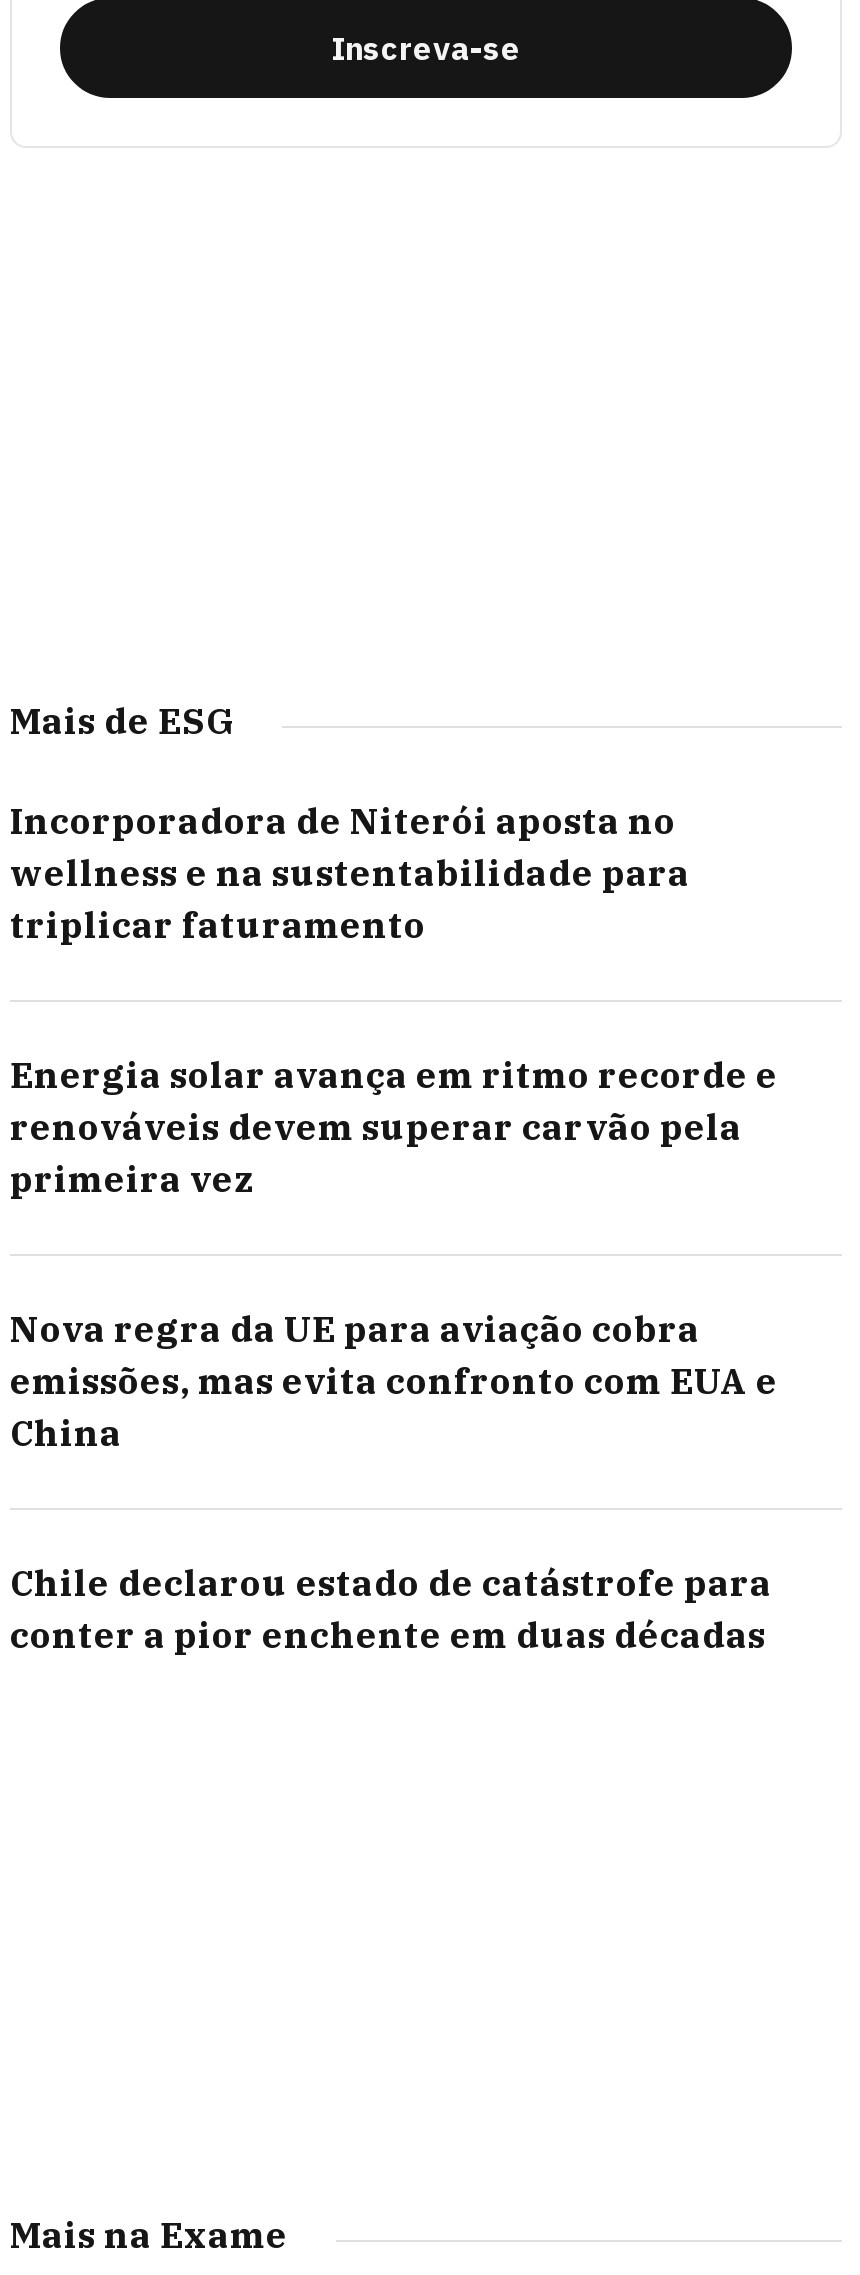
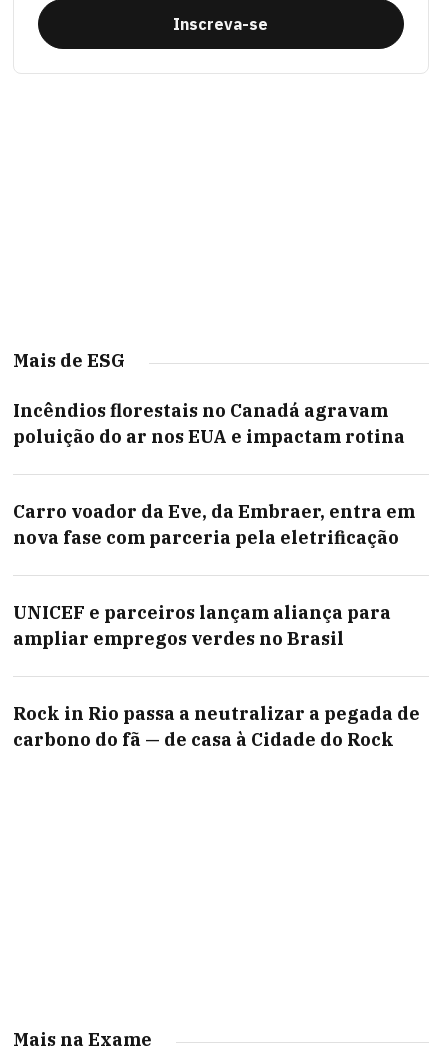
- Incorporadora de Niterói aposta no
- wellness e na sustentabilidade para
- triplicar faturamento
+ Incêndios florestais no Canadá agravam
+ poluição do ar nos EUA e impactam rotina

- Energia solar avança em ritmo recorde e
- renováveis devem superar carvão pela
- primeira vez
+ Carro voador da Eve, da Embraer, entra em
+ nova fase com parceria pela eletrificação

- Nova regra da UE para aviação cobra
- emissões, mas evita confronto com EUA e
- China
+ UNICEF e parceiros lançam aliança para
+ ampliar empregos verdes no Brasil

- Chile declarou estado de catástrofe para
- conter a pior enchente em duas décadas
+ Rock in Rio passa a neutralizar a pegada de
+ carbono do fã — de casa à Cidade do Rock
